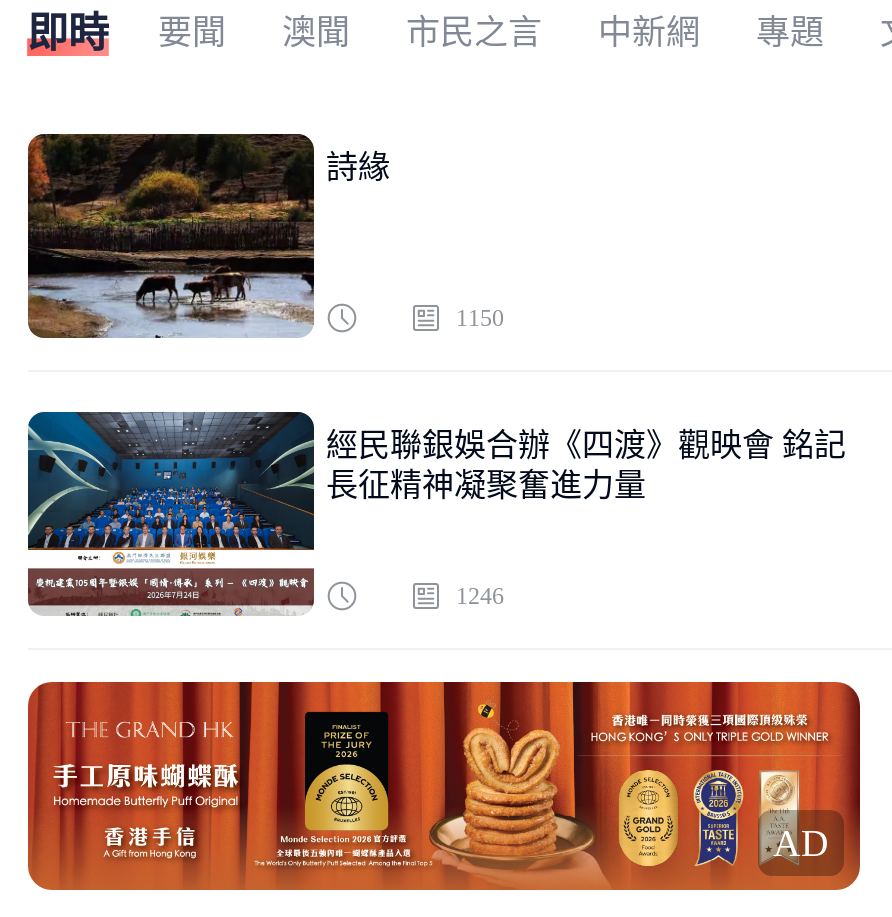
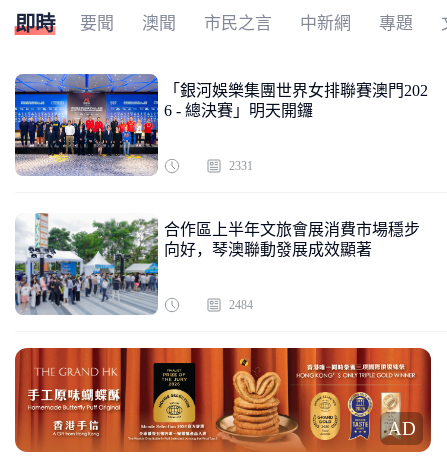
- [image]
- 詩緣
+ [image]
+ 「銀河娛樂集團世界女排聯賽澳門202
+ 6 - 總決賽」明天開鑼

- 1150
+ 2331

- [image]
- 經民聯銀娛合辦《四渡》觀映會 銘記
- 長征精神凝聚奮進力量
+ [image]
+ 合作區上半年文旅會展消費市場穩步
+ 向好，琴澳聯動發展成效顯著

- 1246
+ 2484
